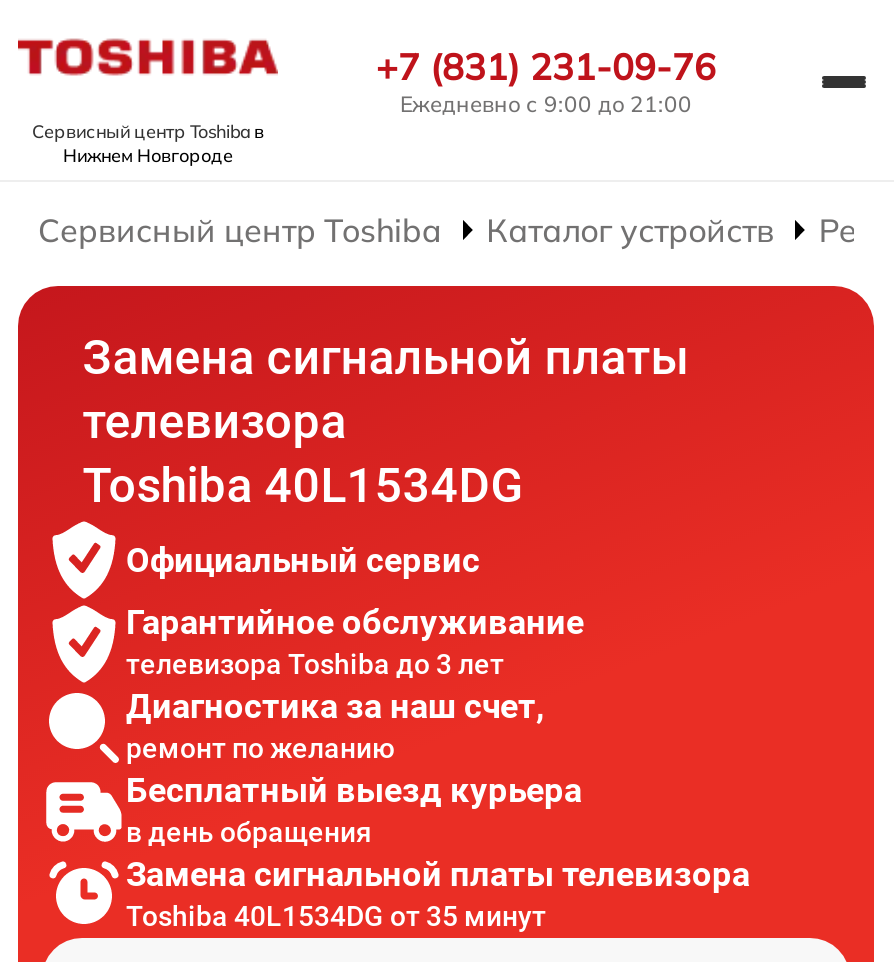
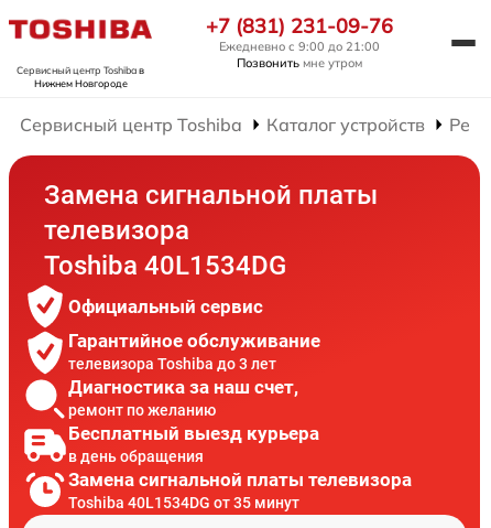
+ Позвонить мне утром
